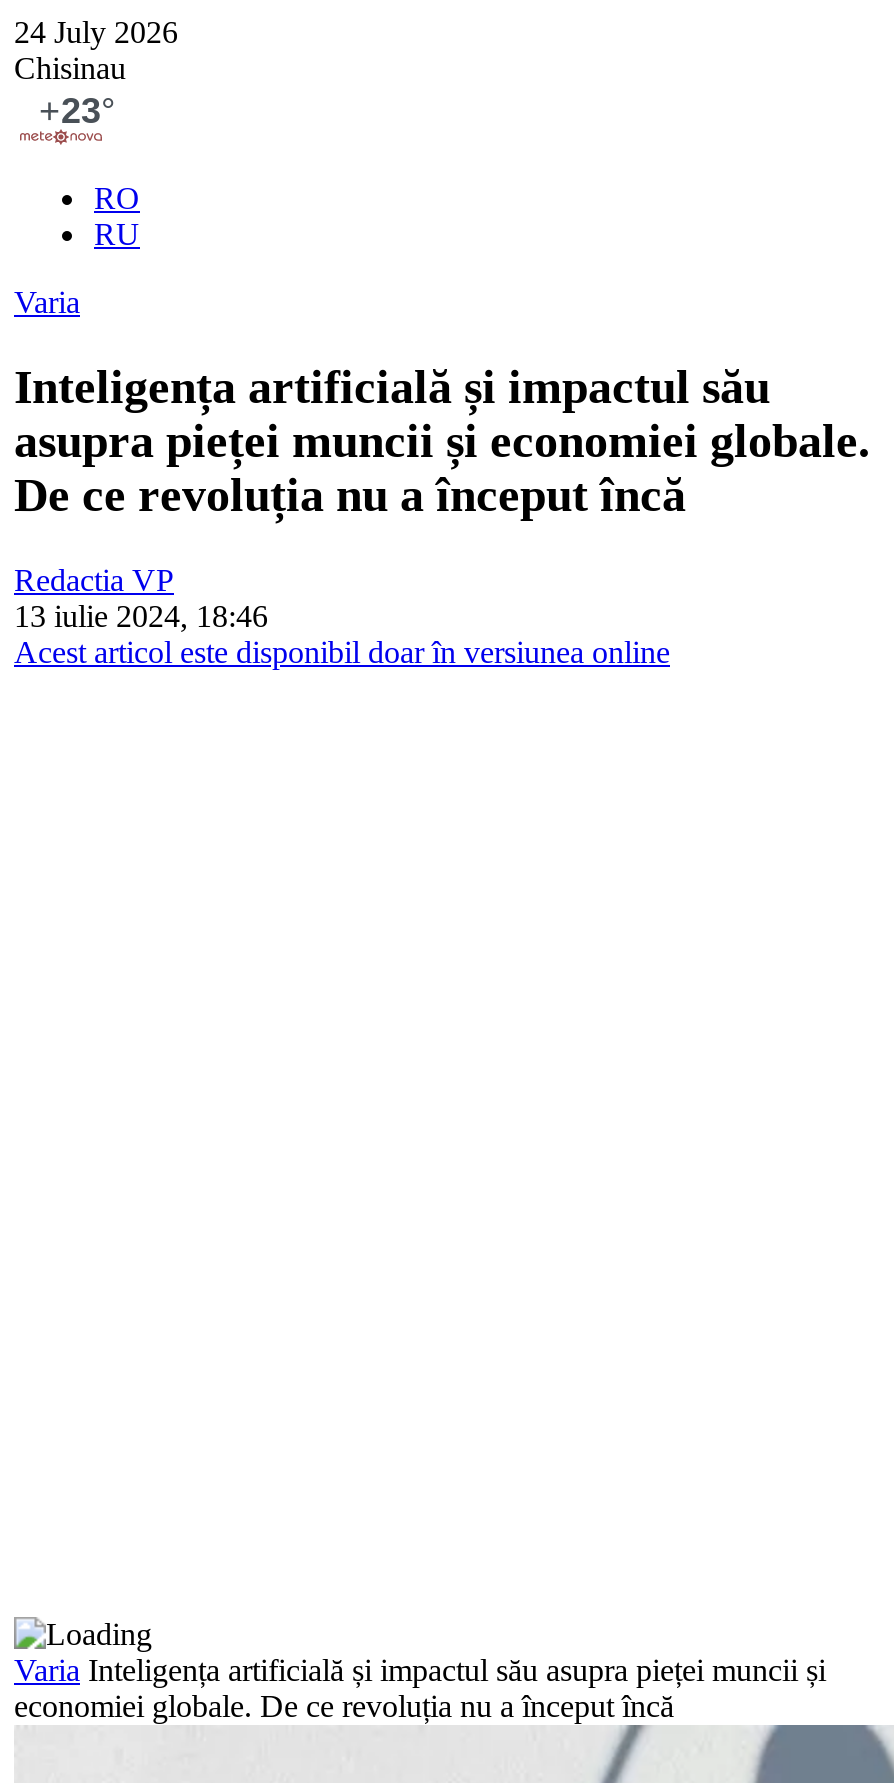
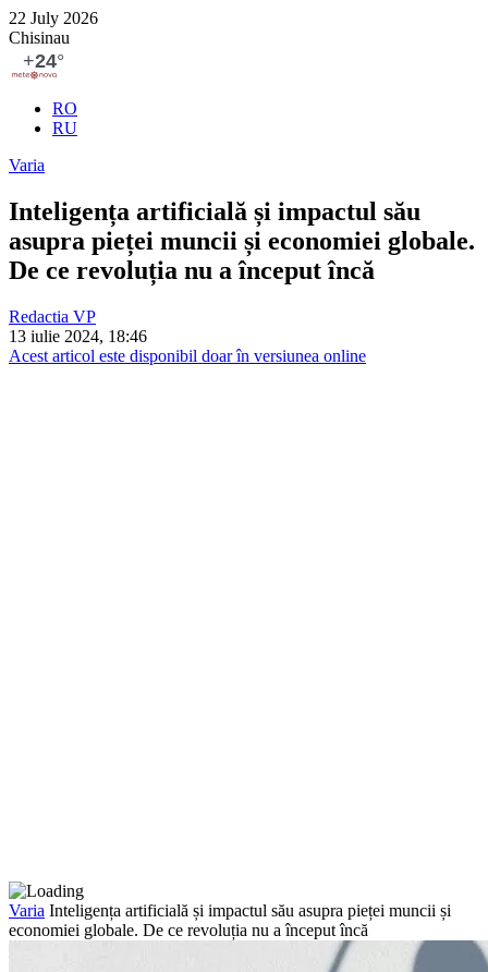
- 24 July 2026
+ 22 July 2026
